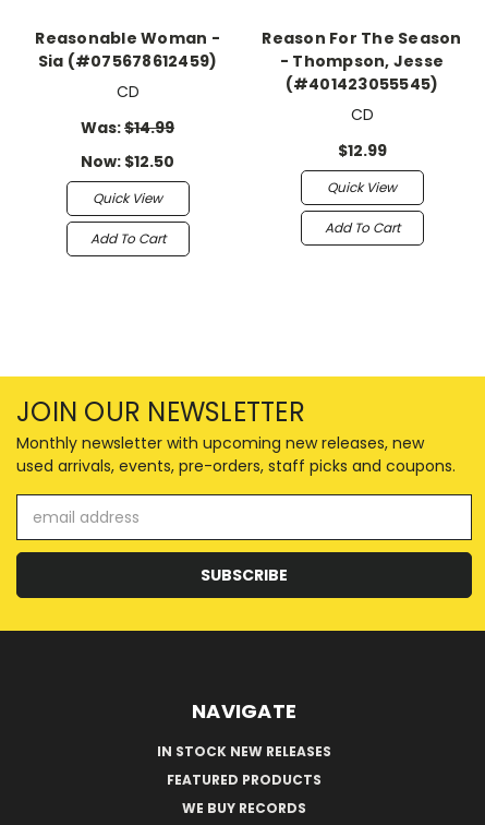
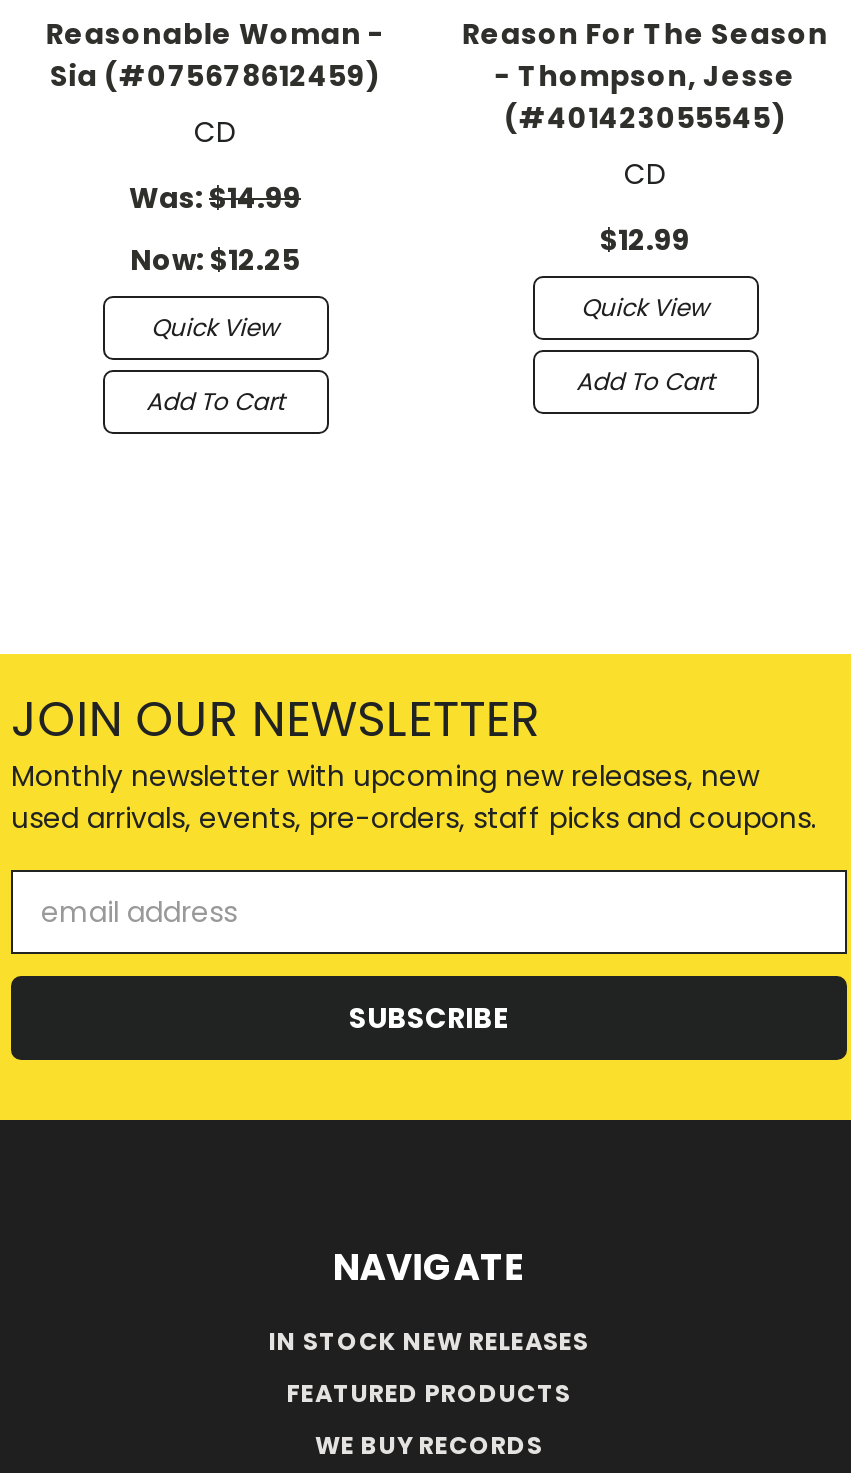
- Now: $12.50
+ Now: $12.25
